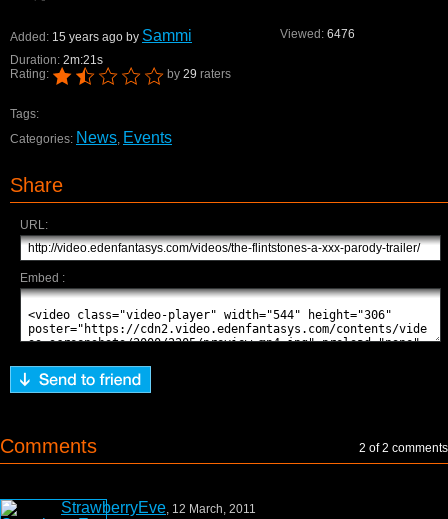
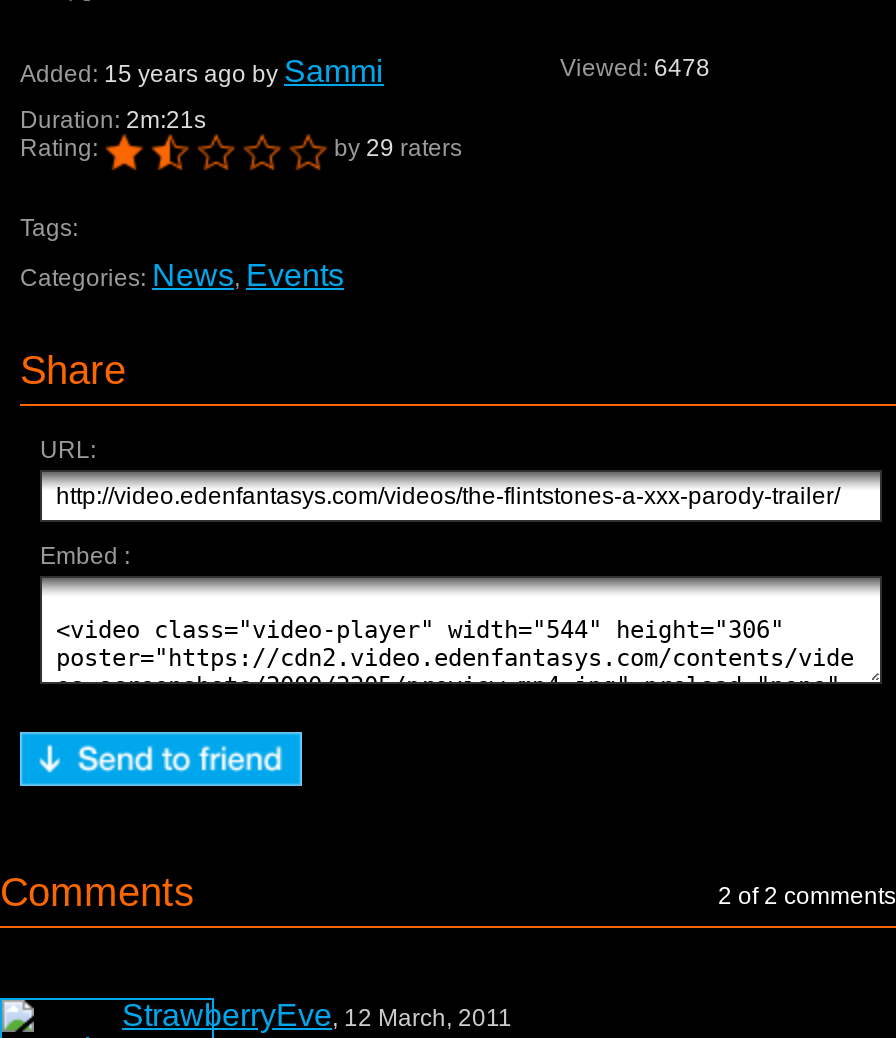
- Viewed: 6476
+ Viewed: 6478
